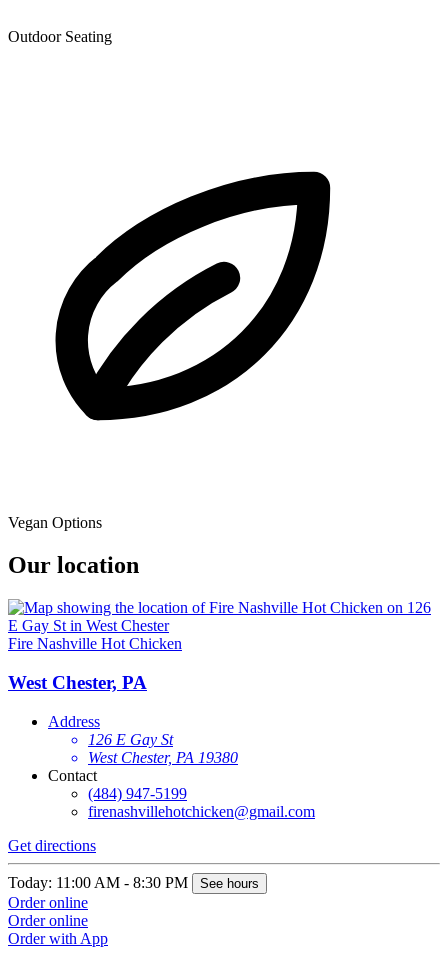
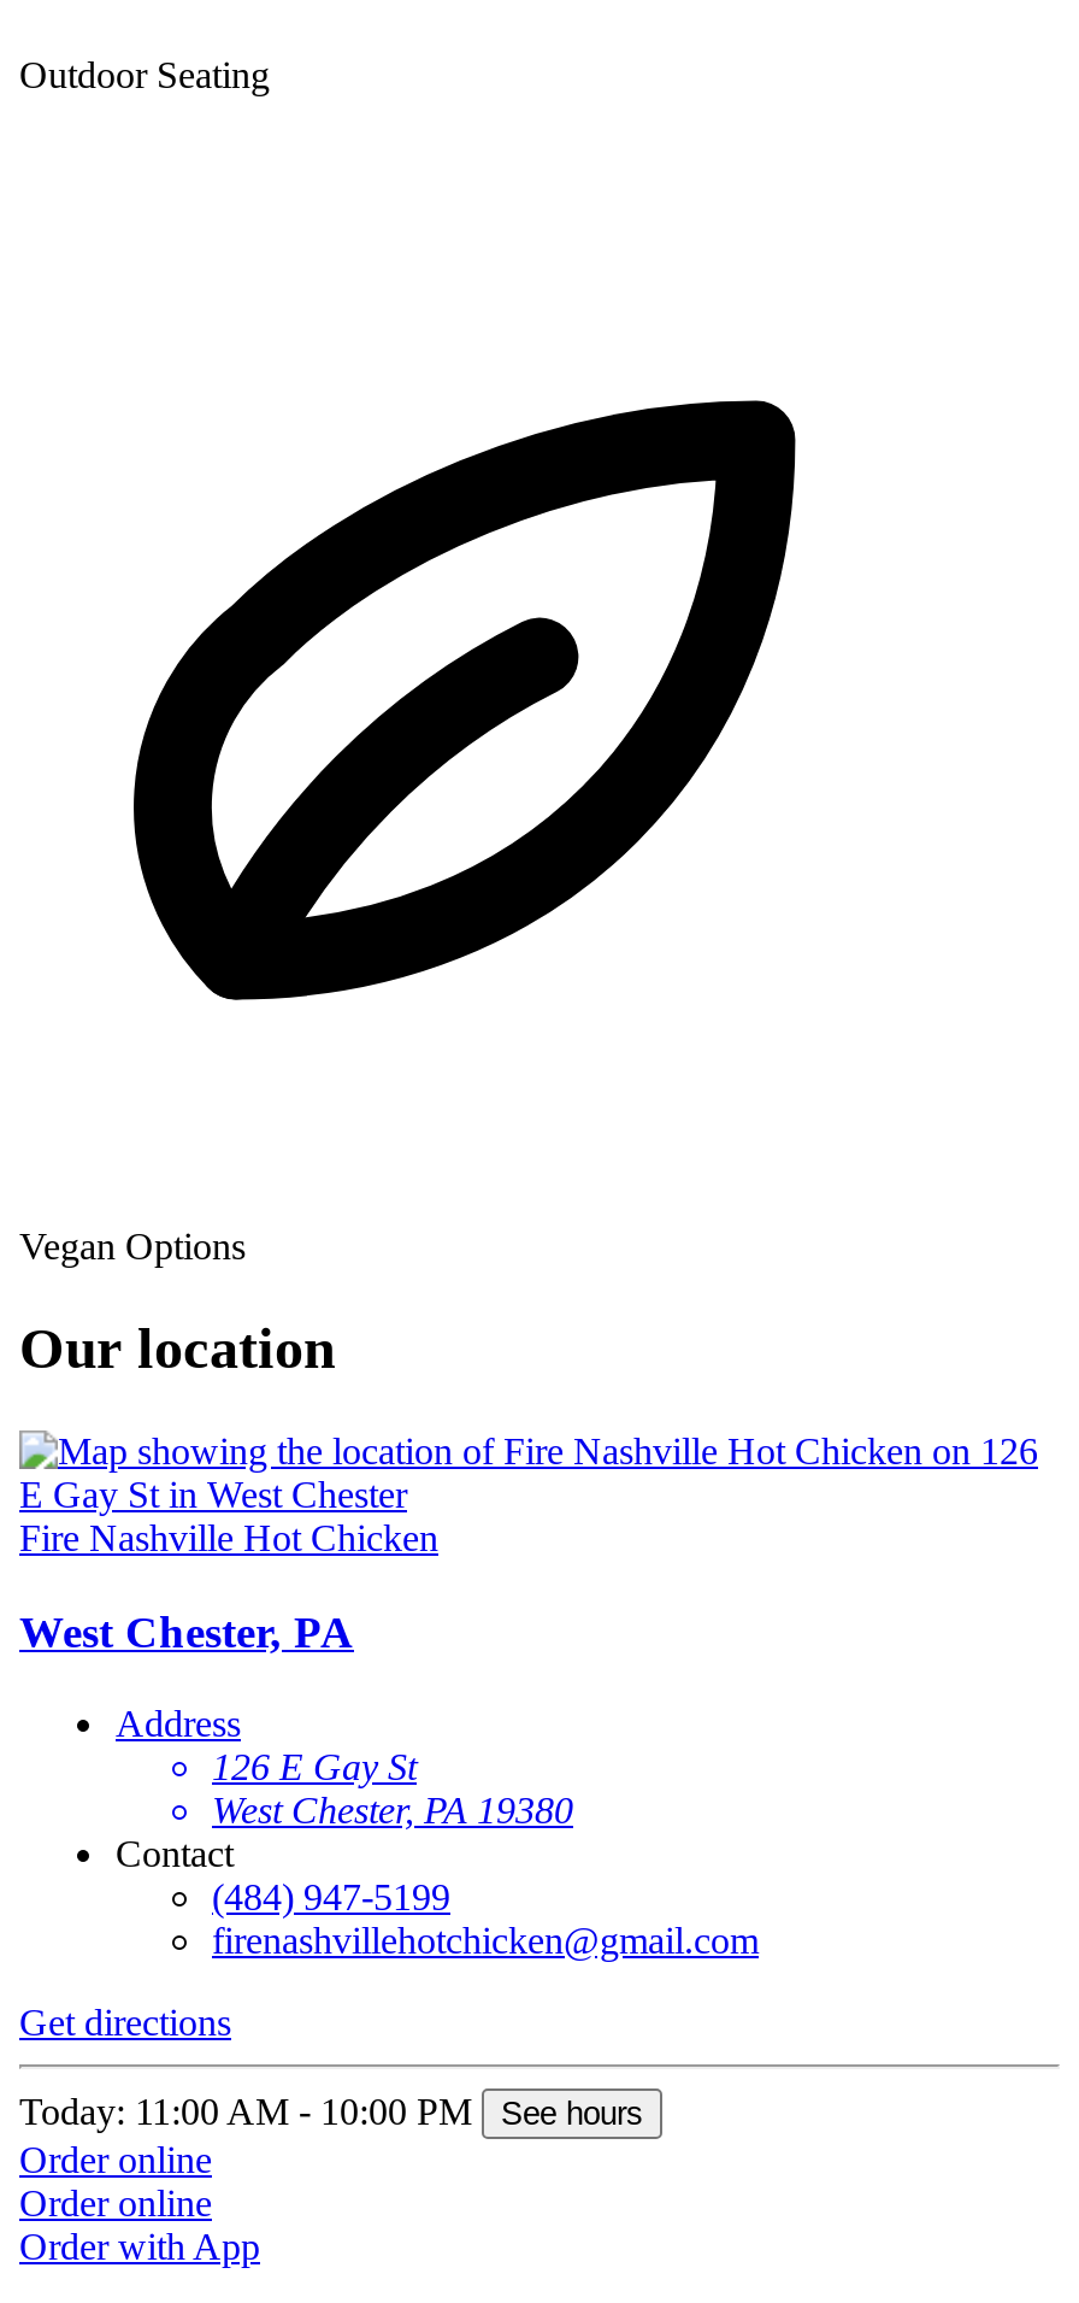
- Today: 11:00 AM - 8:30 PM See hours
+ Today: 11:00 AM - 10:00 PM See hours
